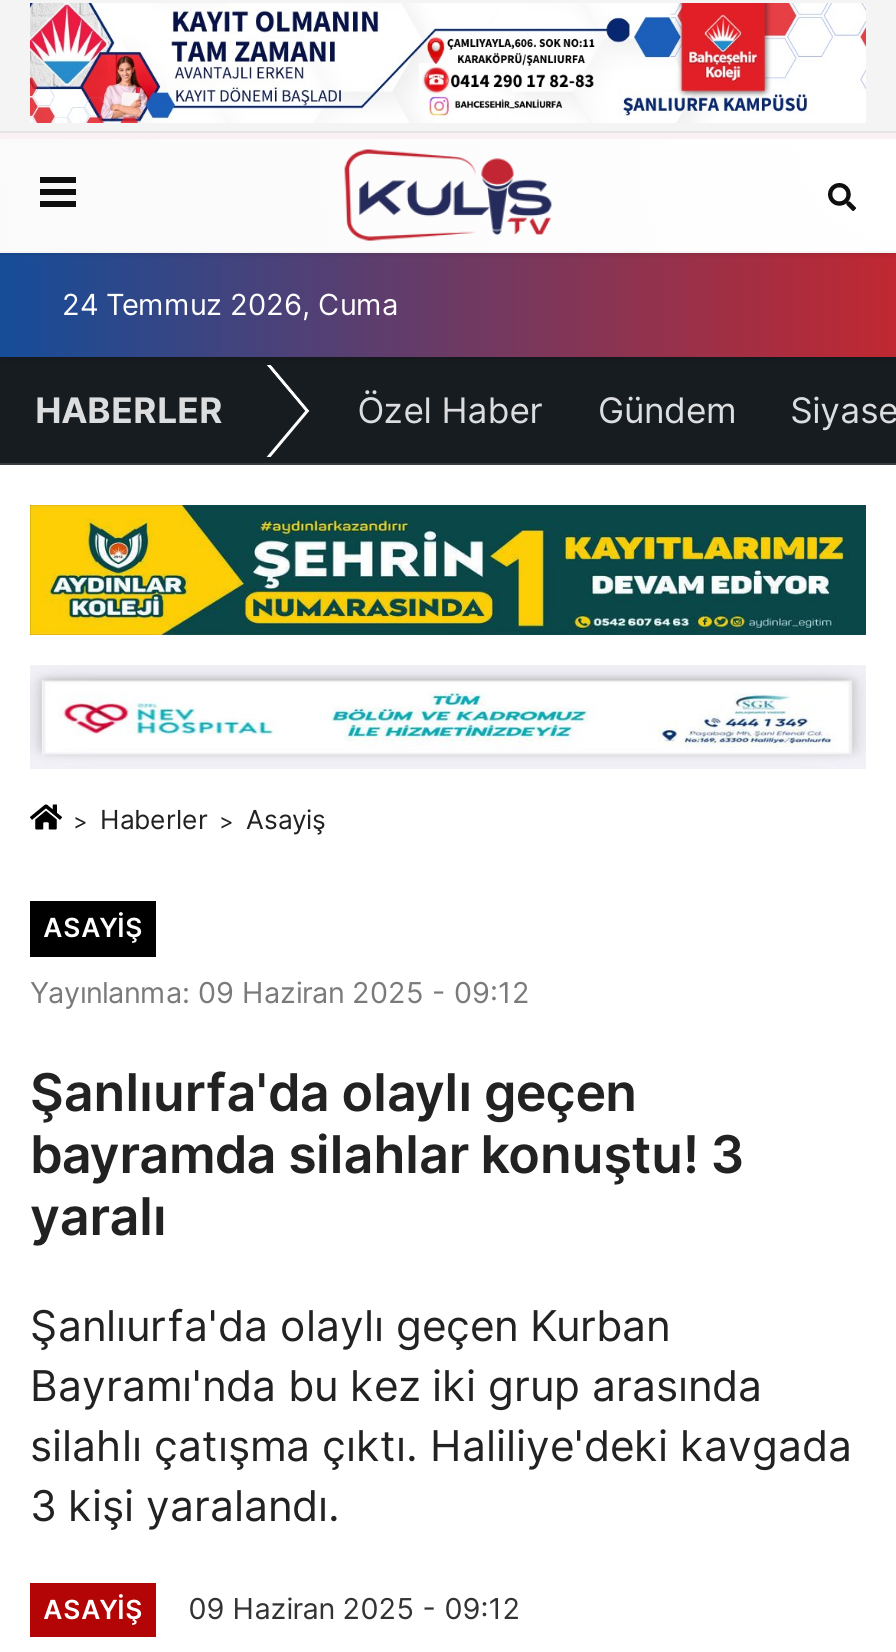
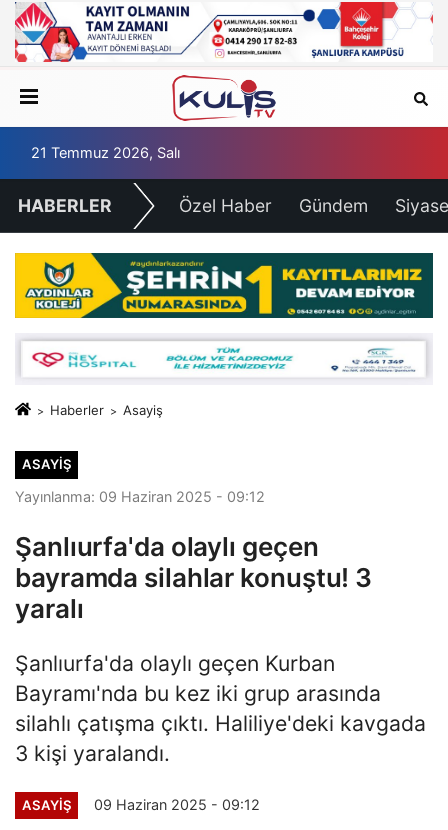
- 24 Temmuz 2026, Cuma
+ 21 Temmuz 2026, Salı
